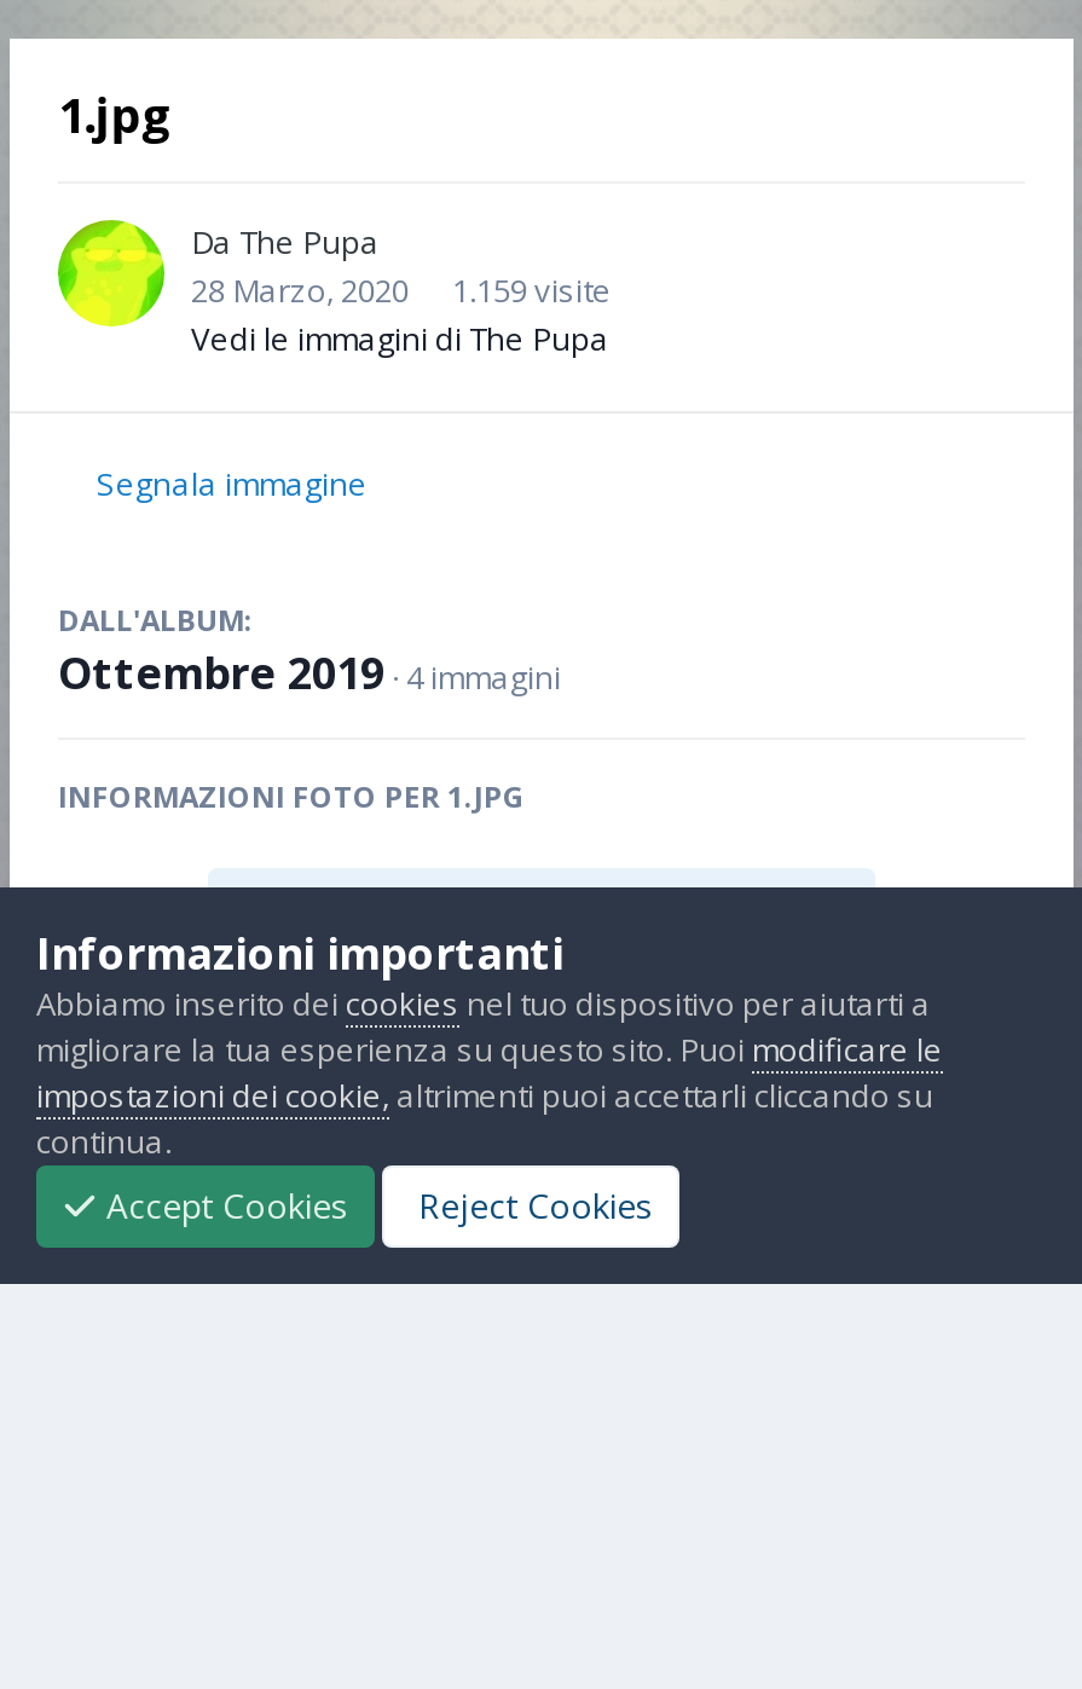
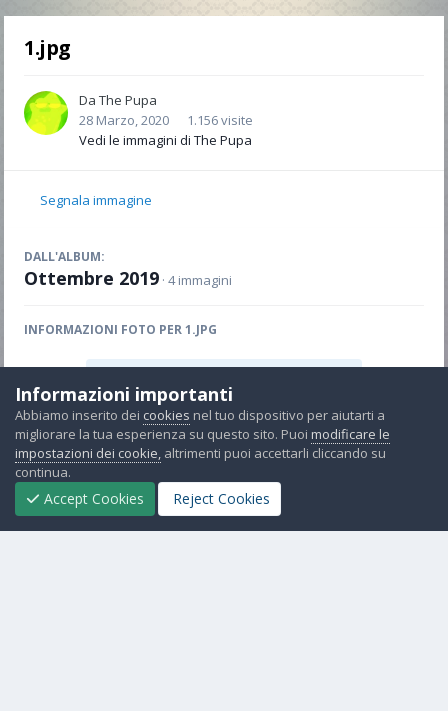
- 28 Marzo, 2020 1.159 visite
+ 28 Marzo, 2020 1.156 visite
